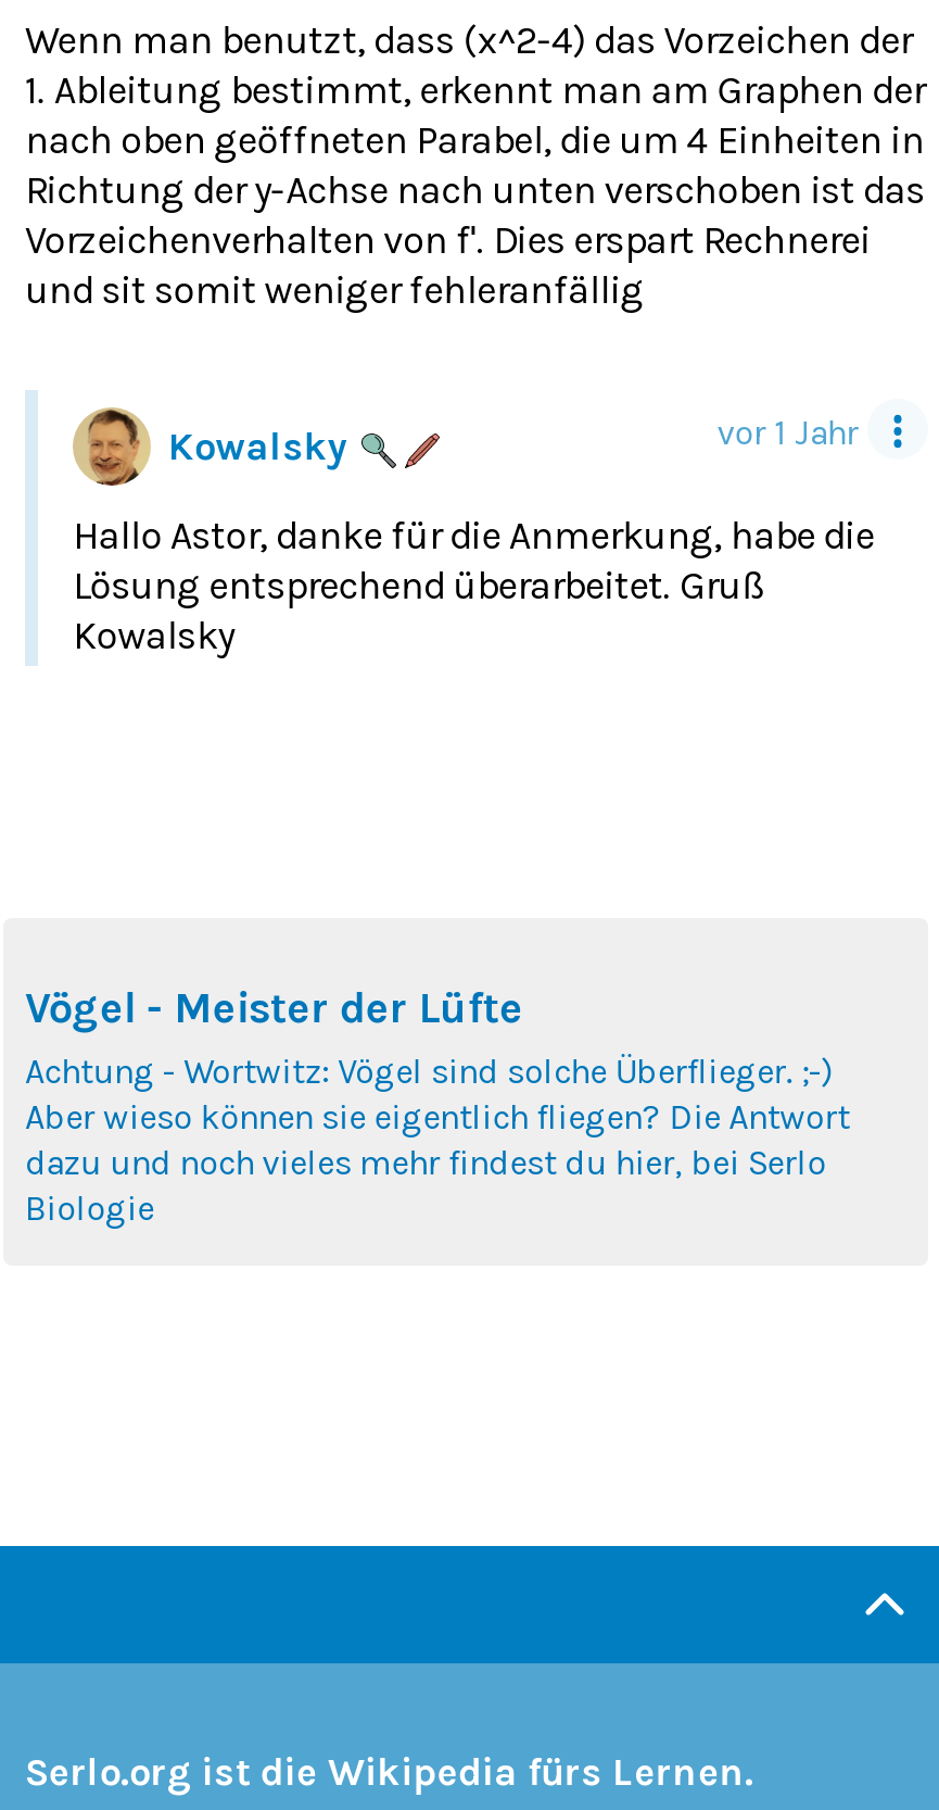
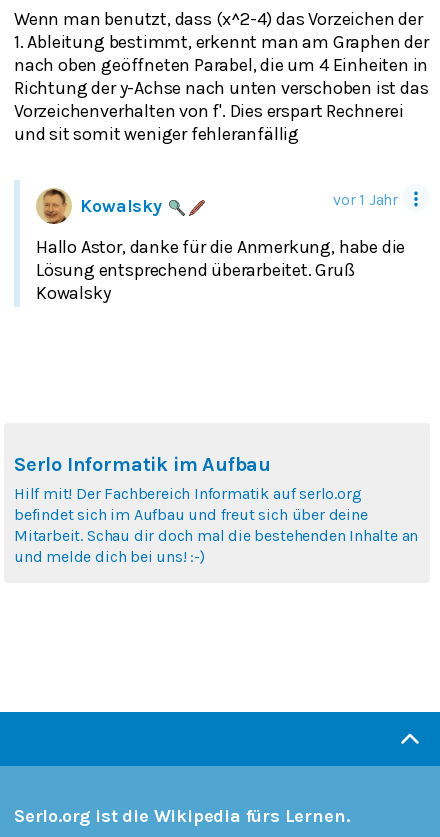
- Vögel - Meister der Lüfte
- Achtung - Wortwitz: Vögel sind solche Überflieger. ;-)
- Aber wieso können sie eigentlich fliegen? Die Antwort
- dazu und noch vieles mehr findest du hier, bei Serlo
- Biologie
+ Serlo Informatik im Aufbau
+ Hilf mit! Der Fachbereich Informatik auf serlo.org
+ befindet sich im Aufbau und freut sich über deine
+ Mitarbeit. Schau dir doch mal die bestehenden Inhalte an
+ und melde dich bei uns! :-)
